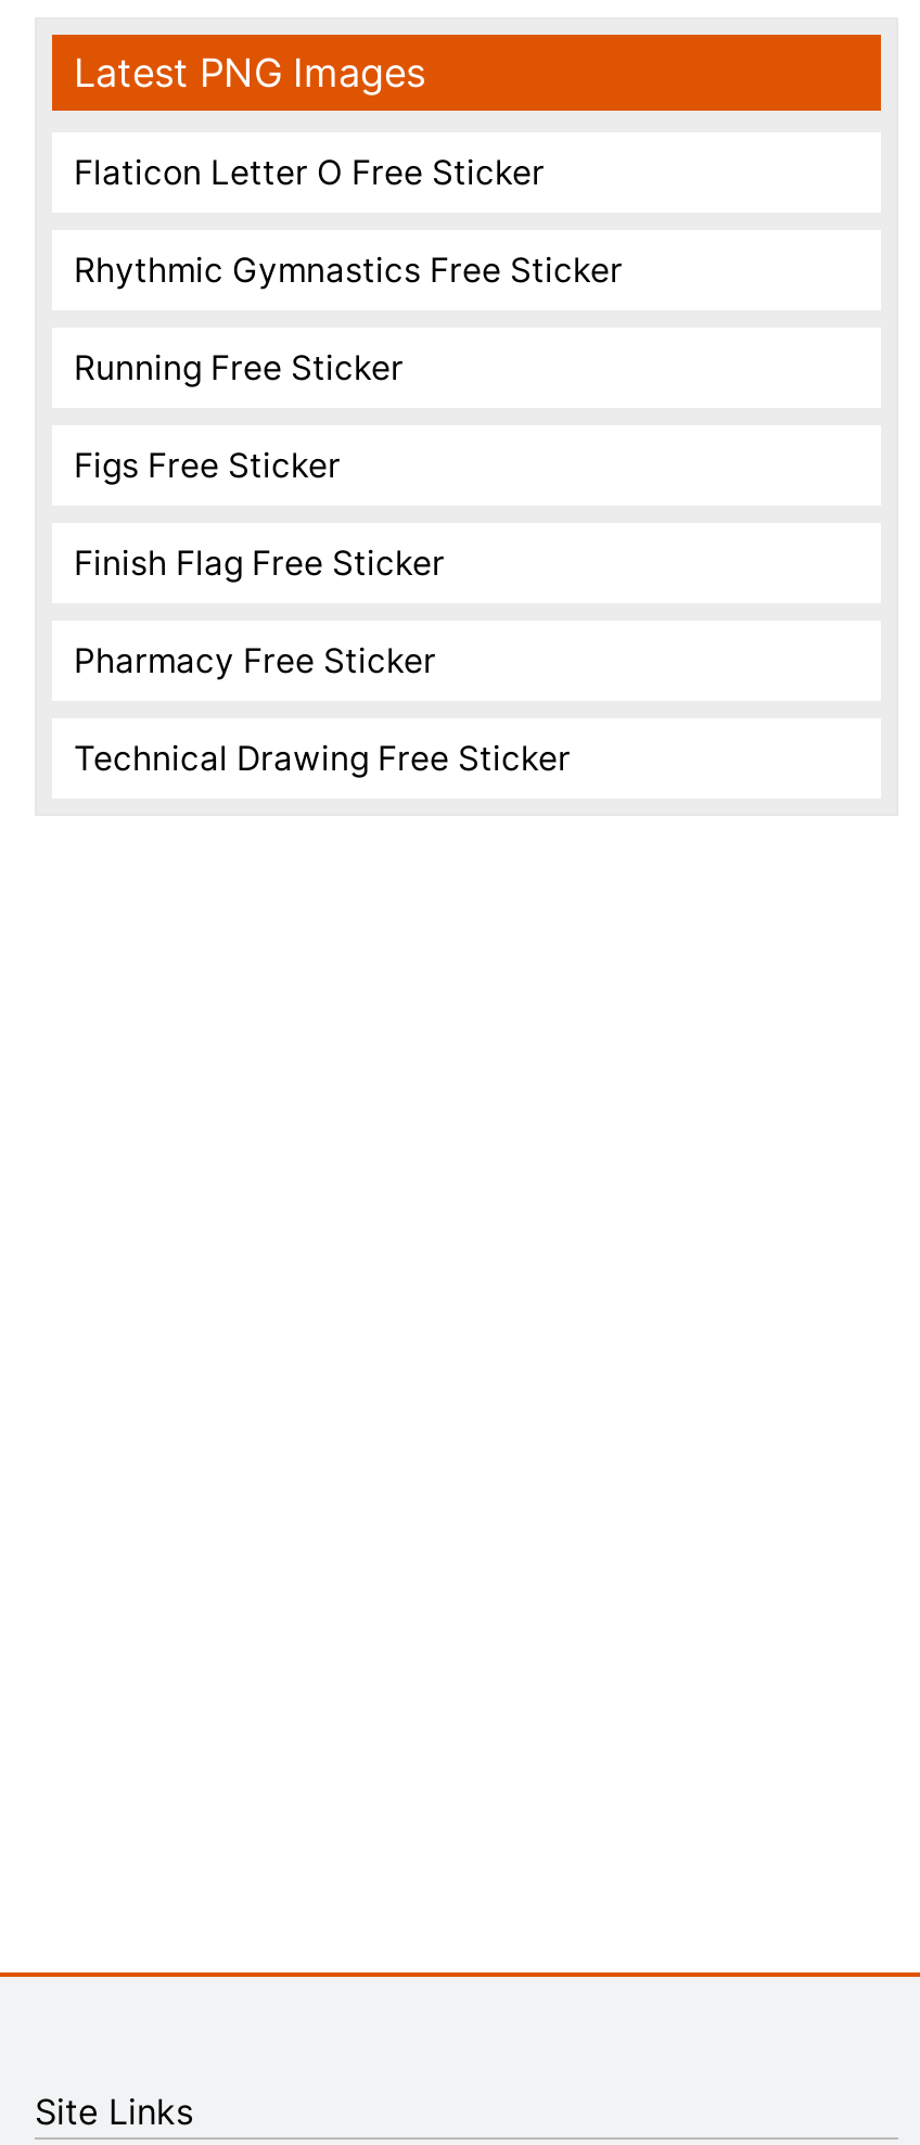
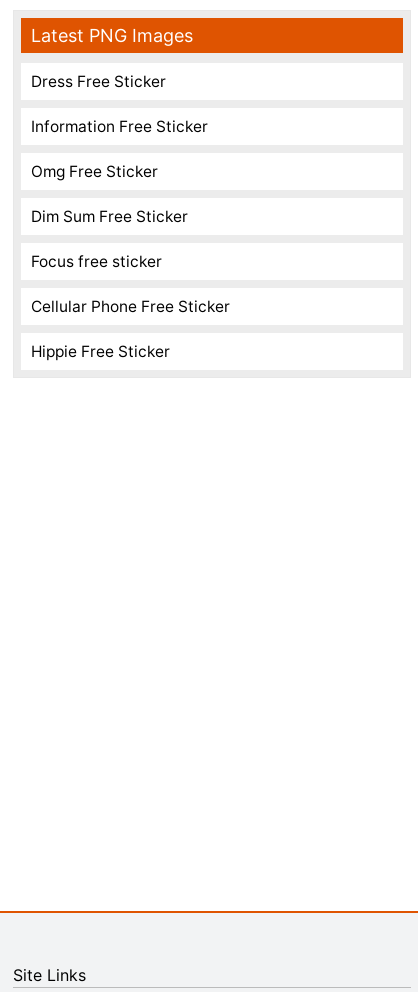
- Flaticon Letter O Free Sticker
+ Dress Free Sticker

- Rhythmic Gymnastics Free Sticker
+ Information Free Sticker

- Running Free Sticker
+ Omg Free Sticker

- Figs Free Sticker
+ Dim Sum Free Sticker

- Finish Flag Free Sticker
+ Focus free sticker

- Pharmacy Free Sticker
+ Cellular Phone Free Sticker

- Technical Drawing Free Sticker
+ Hippie Free Sticker
